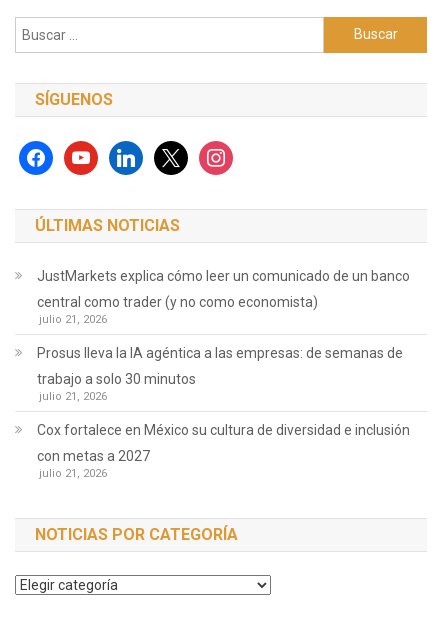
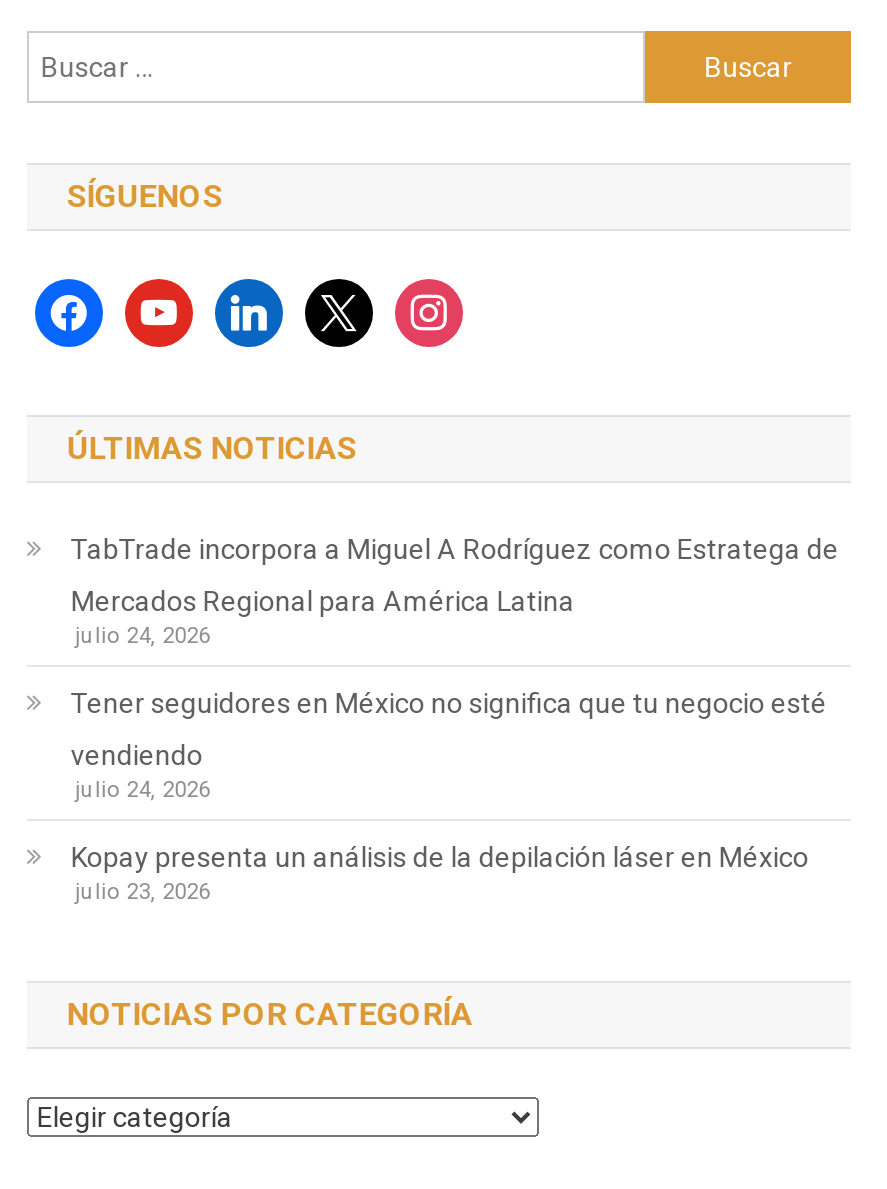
- JustMarkets explica cómo leer un comunicado de un banco
- central como trader (y no como economista)
- julio 21, 2026
- Prosus lleva la IA agéntica a las empresas: de semanas de
- trabajo a solo 30 minutos
- julio 21, 2026
- Cox fortalece en México su cultura de diversidad e inclusión
- con metas a 2027
- julio 21, 2026
+ TabTrade incorpora a Miguel A Rodríguez como Estratega de
+ Mercados Regional para América Latina
+ julio 24, 2026
+ Tener seguidores en México no significa que tu negocio esté
+ vendiendo
+ julio 24, 2026
+ Kopay presenta un análisis de la depilación láser en México
+ julio 23, 2026
